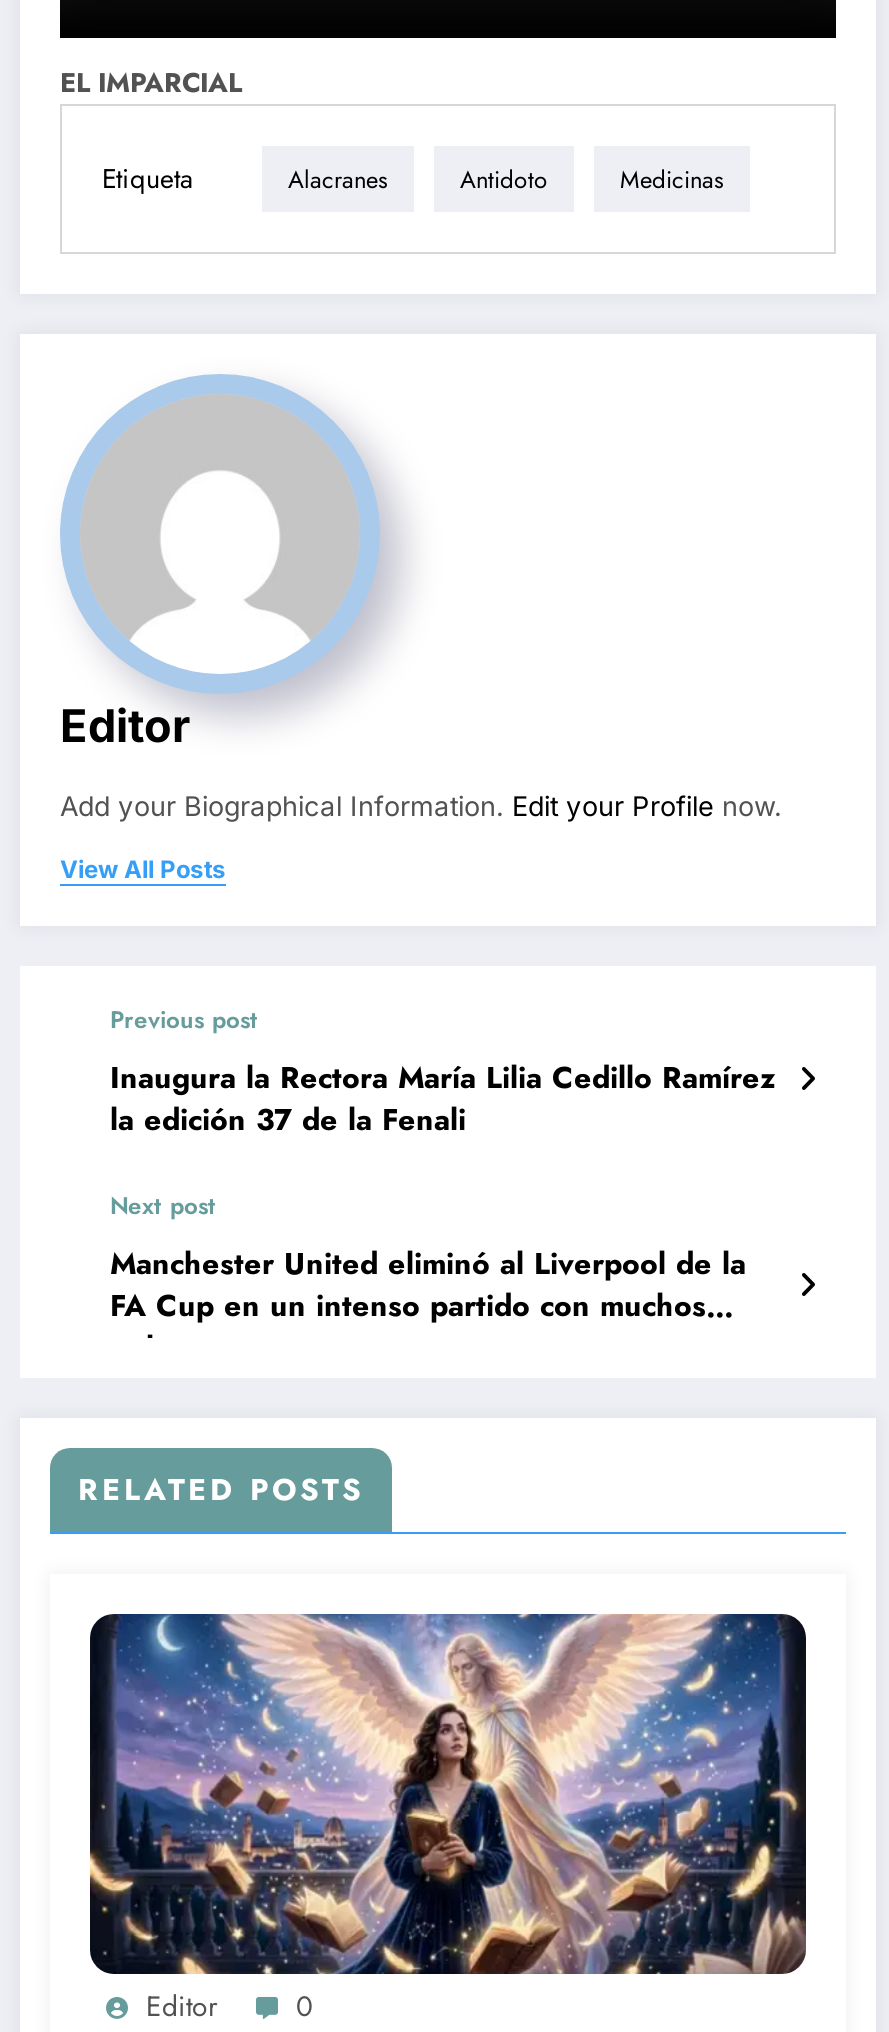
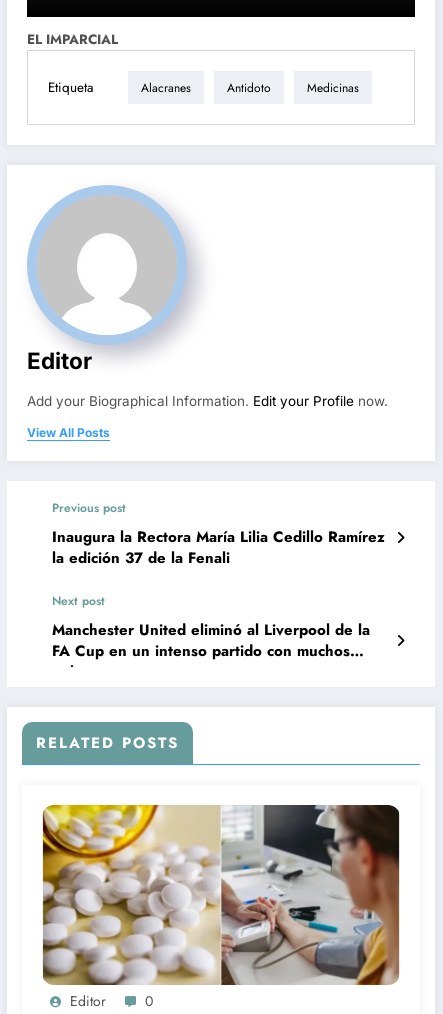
- [image]
+ [image]
